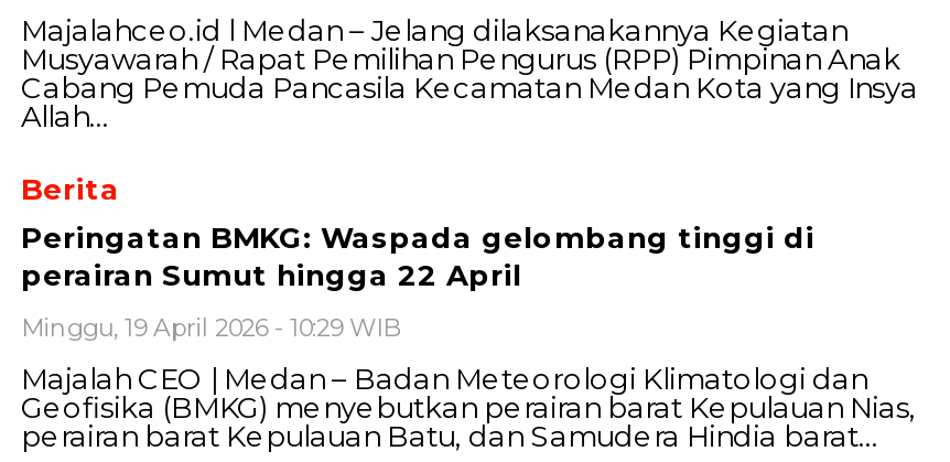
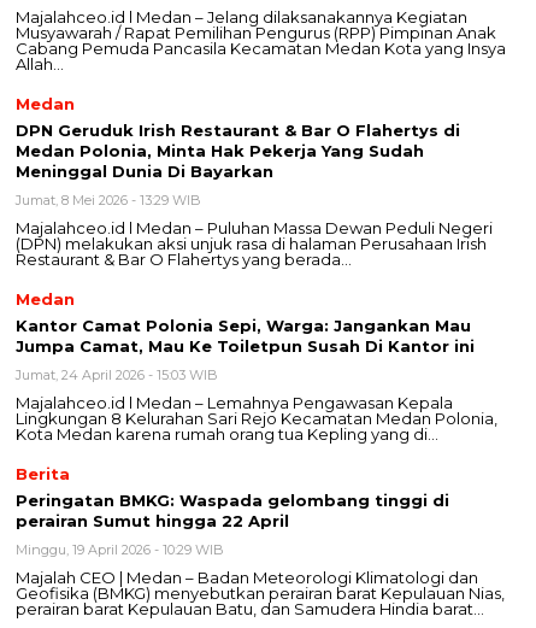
+ Medan
+ DPN Geruduk Irish Restaurant & Bar O Flahertys di
+ Medan Polonia, Minta Hak Pekerja Yang Sudah
+ Meninggal Dunia Di Bayarkan
+ Jumat, 8 Mei 2026 - 13:29 WIB
+ Majalahceo.id l Medan – Puluhan Massa Dewan Peduli Negeri
+ (DPN) melakukan aksi unjuk rasa di halaman Perusahaan Irish
+ Restaurant & Bar O Flahertys yang berada…
+ Medan
+ Kantor Camat Polonia Sepi, Warga: Jangankan Mau
+ Jumpa Camat, Mau Ke Toiletpun Susah Di Kantor ini
+ Jumat, 24 April 2026 - 15:03 WIB
+ Majalahceo.id l Medan – Lemahnya Pengawasan Kepala
+ Lingkungan 8 Kelurahan Sari Rejo Kecamatan Medan Polonia,
+ Kota Medan karena rumah orang tua Kepling yang di…
